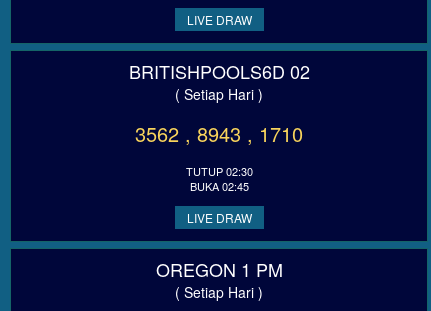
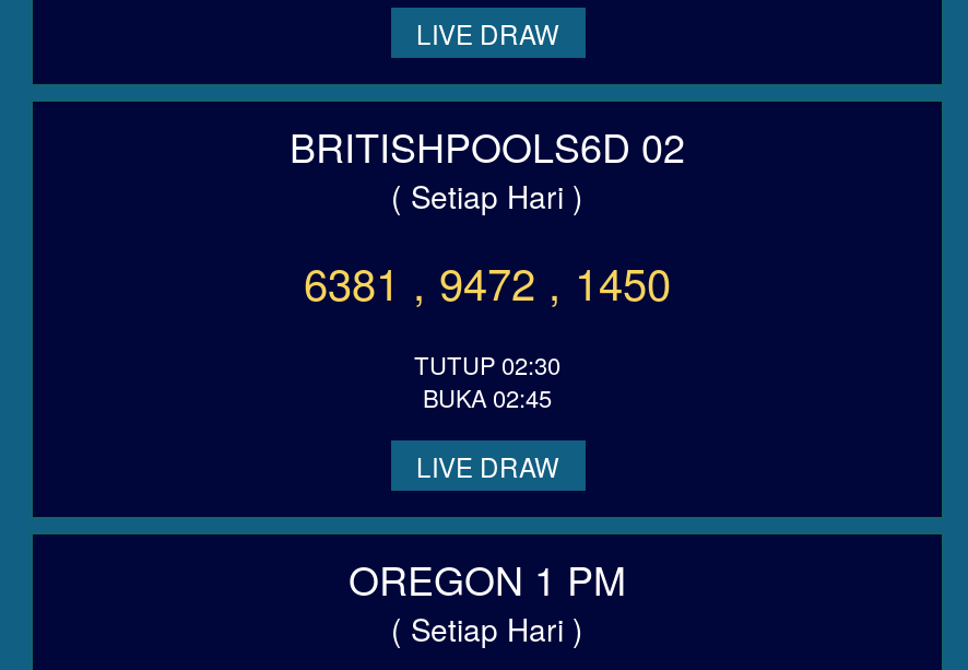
- 3562 , 8943 , 1710
+ 6381 , 9472 , 1450
